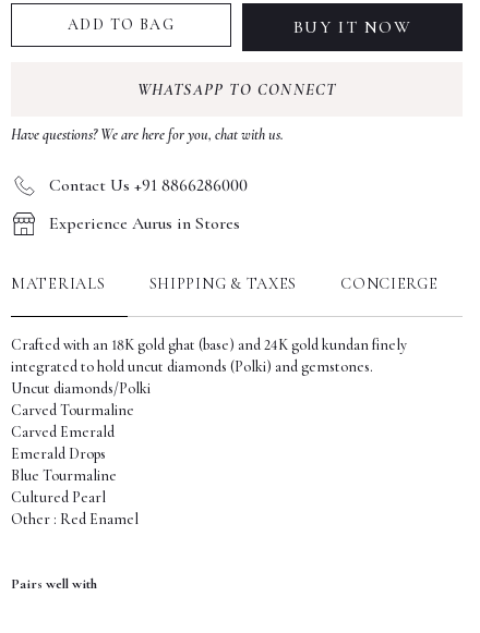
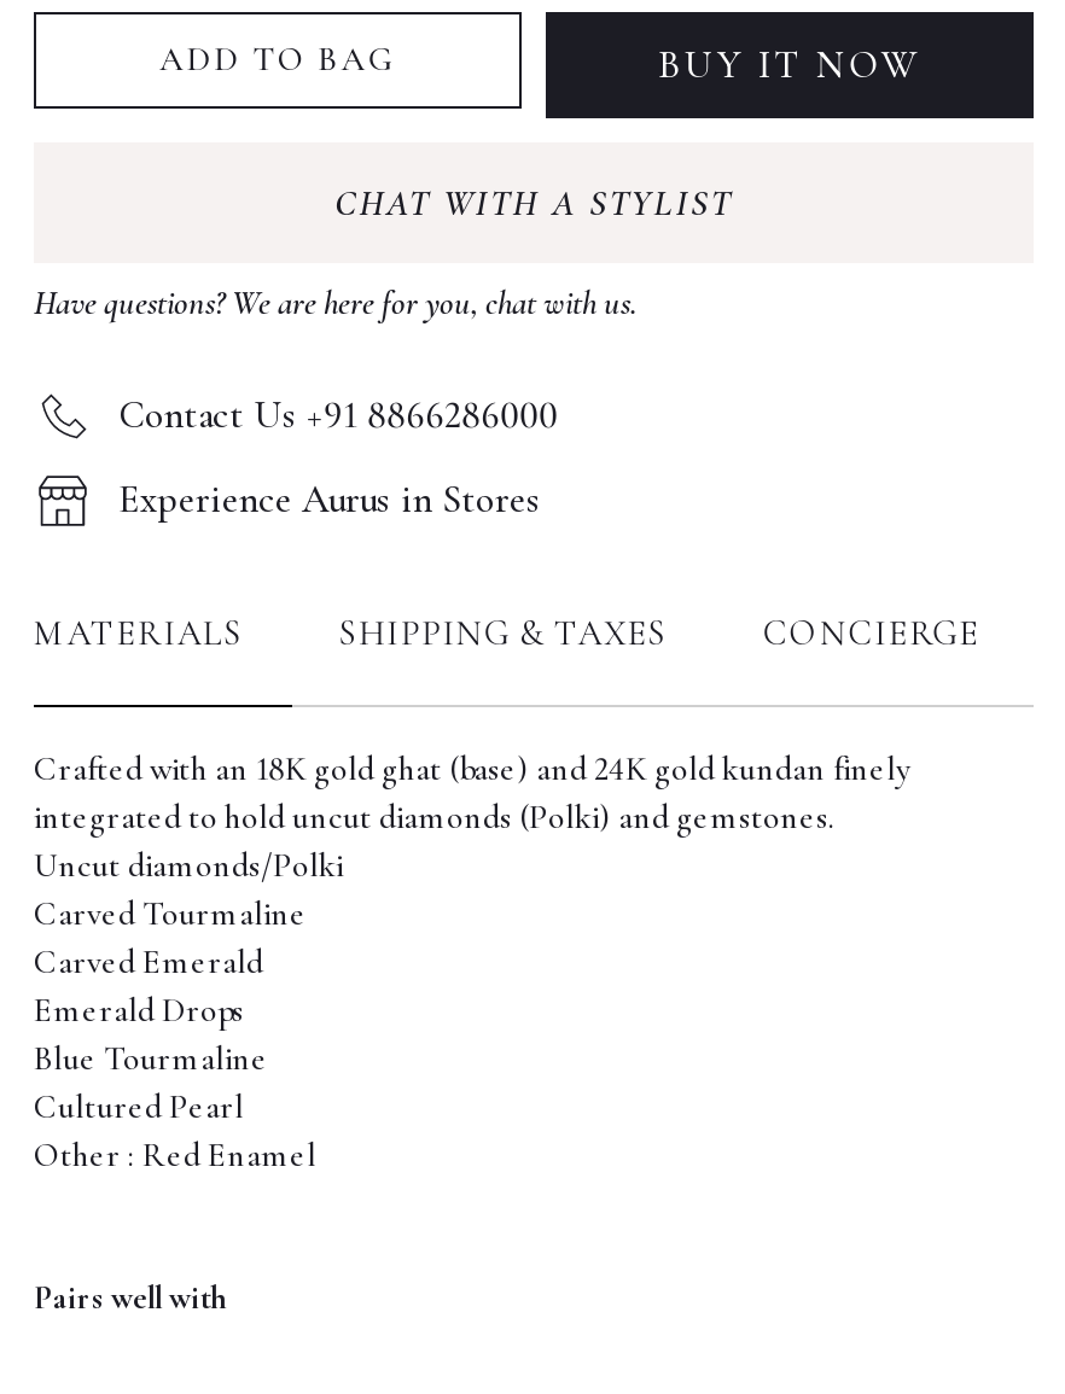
- WHATSAPP TO CONNECT
+ CHAT WITH A STYLIST
